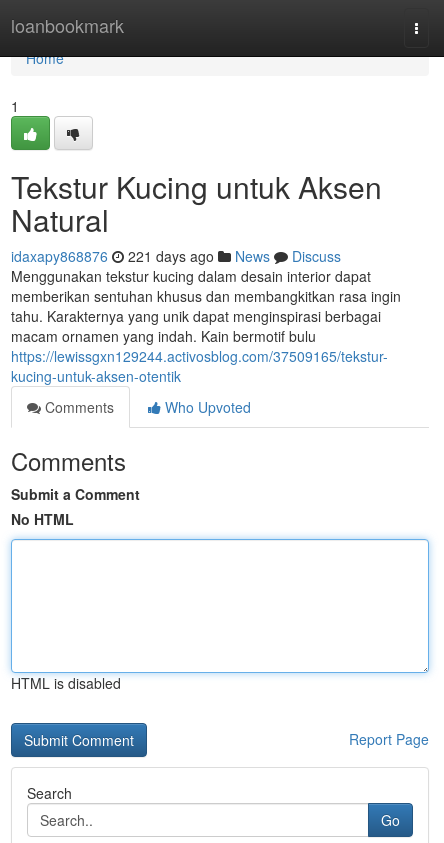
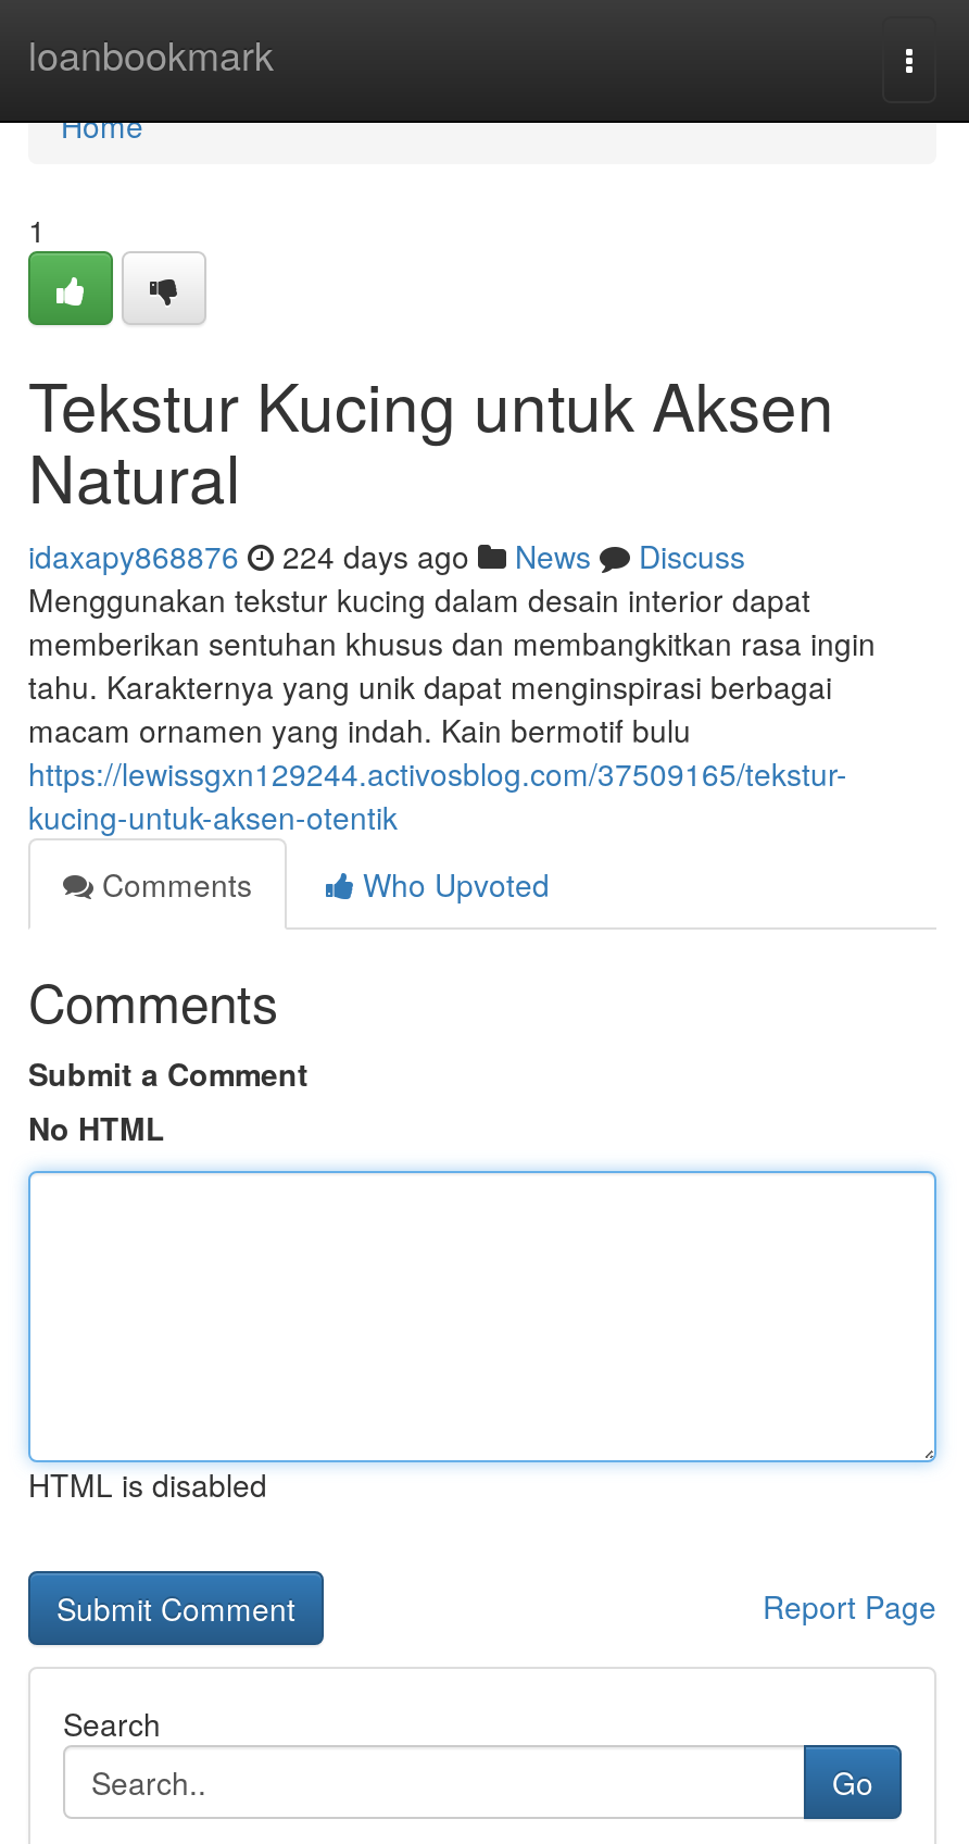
- idaxapy868876 221 days ago News Discuss
+ idaxapy868876 224 days ago News Discuss
